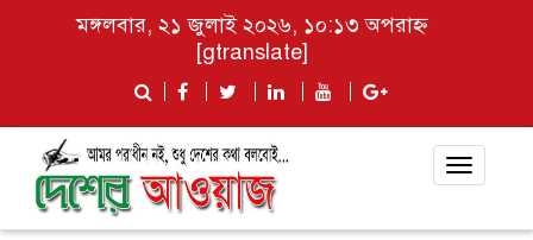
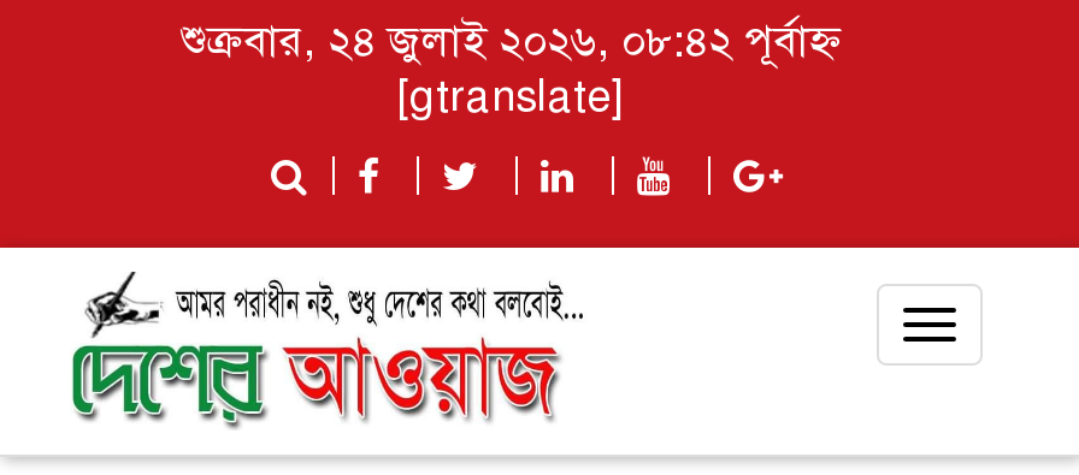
- মঙ্গলবার, ২১ জুলাই ২০২৬, ১০:১৩ অপরাহ্ন
+ শুক্রবার, ২৪ জুলাই ২০২৬, ০৮:৪২ পূর্বাহ্ন
